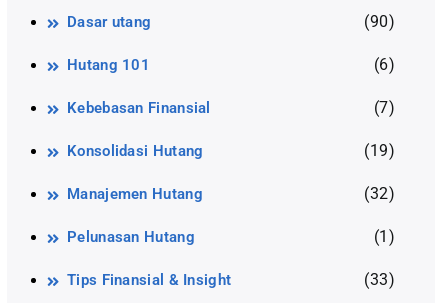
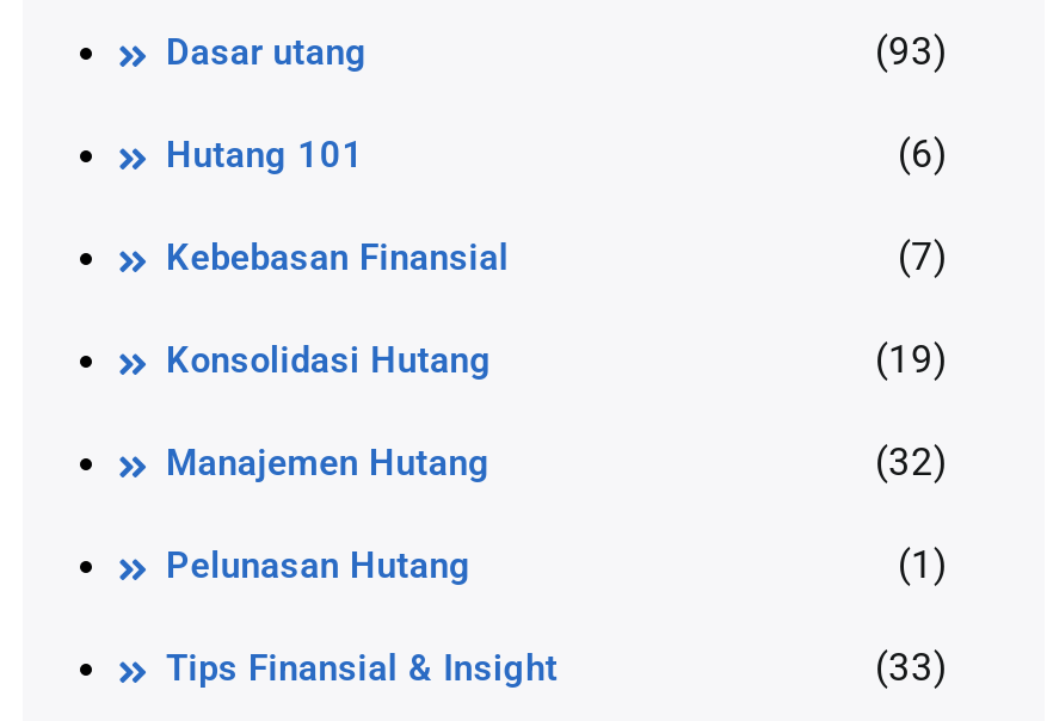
- (90)
+ (93)
